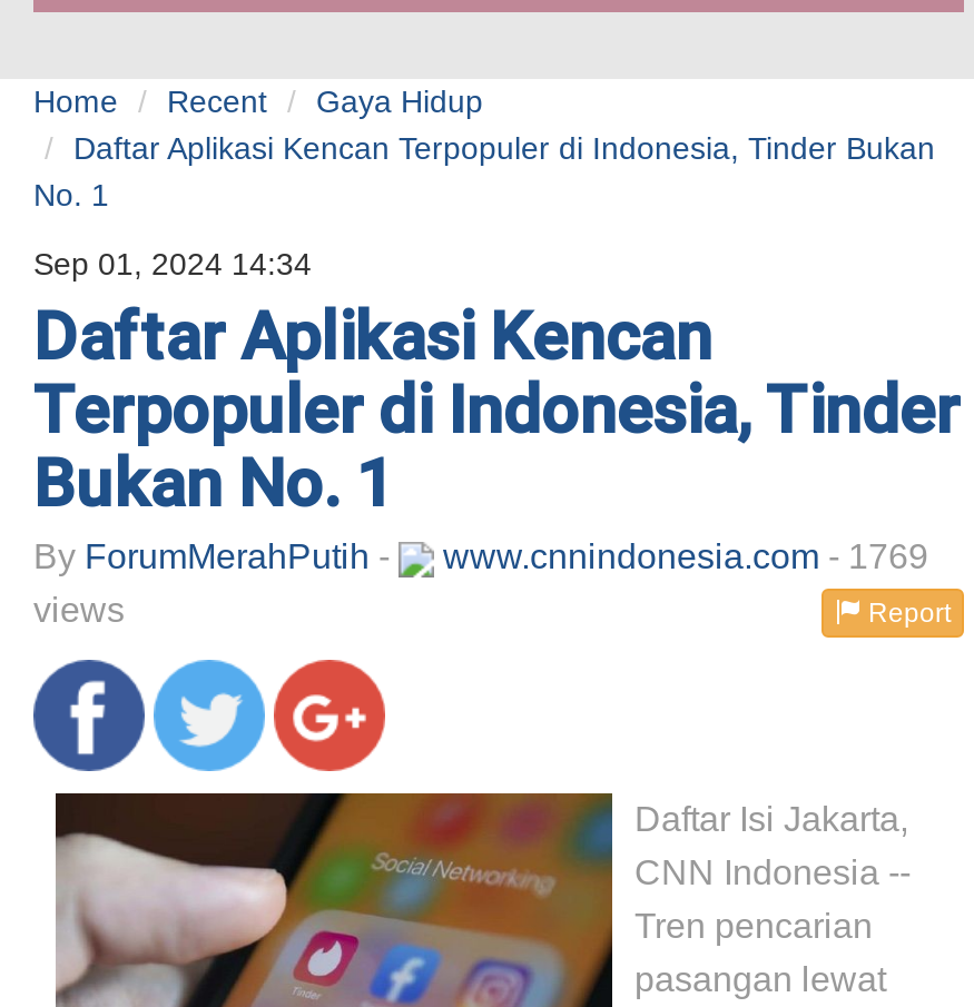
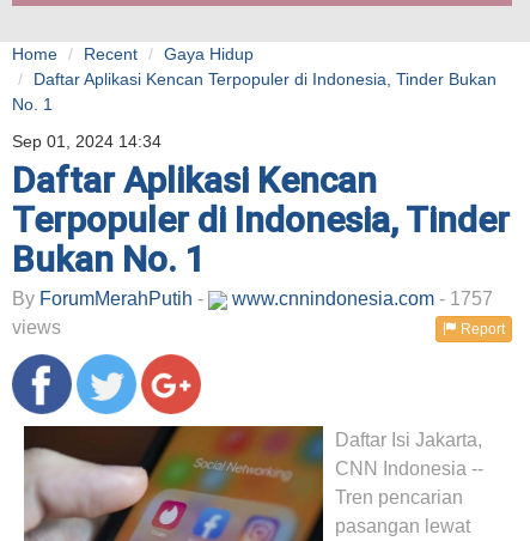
- www.cnnindonesia.com - 1769
+ www.cnnindonesia.com - 1757
